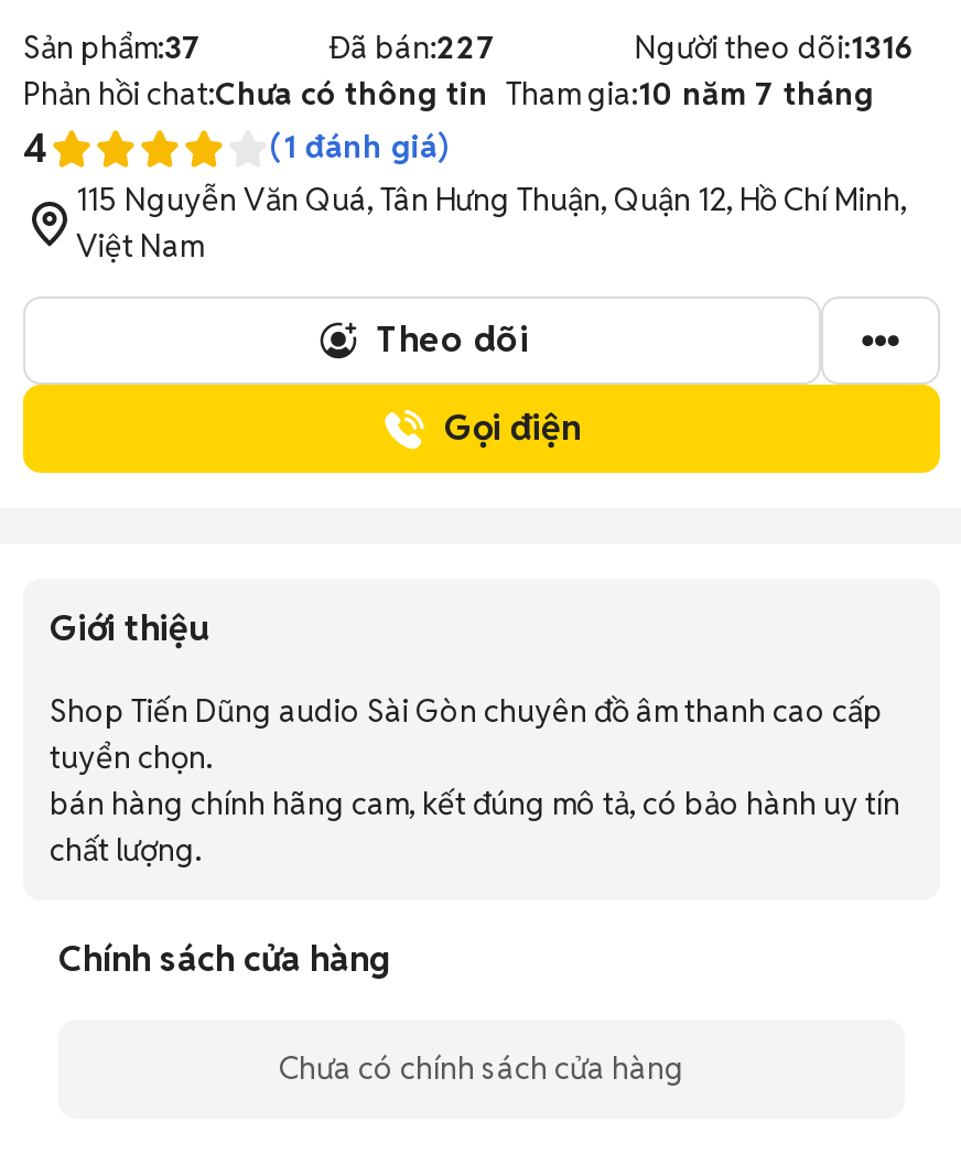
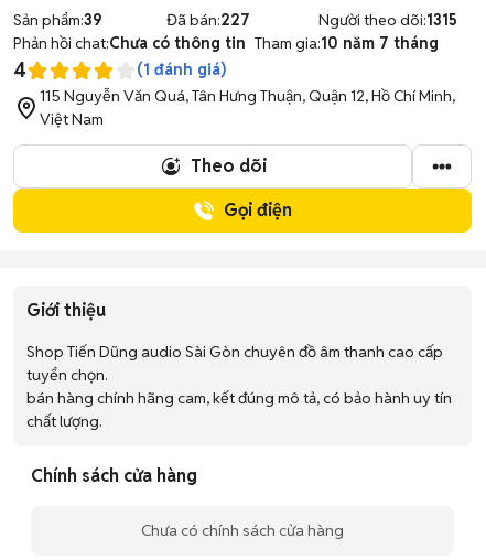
- Sản phẩm:37
+ Sản phẩm:39

- Người theo dõi:1316
+ Người theo dõi:1315
